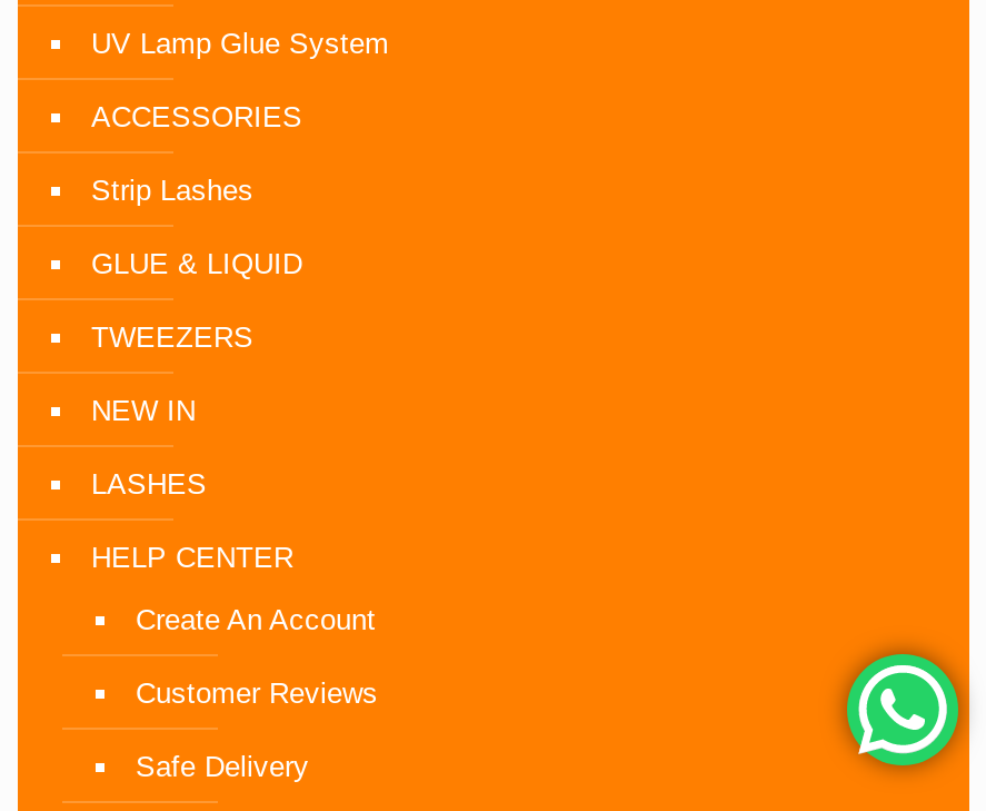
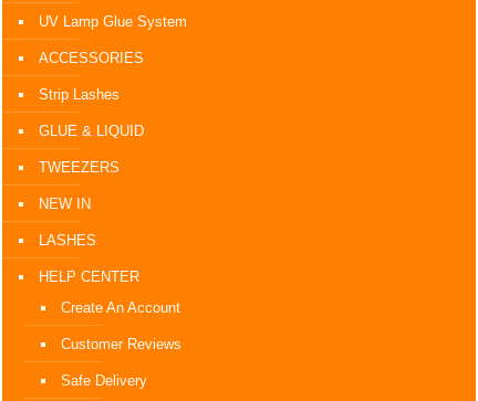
- [image]
